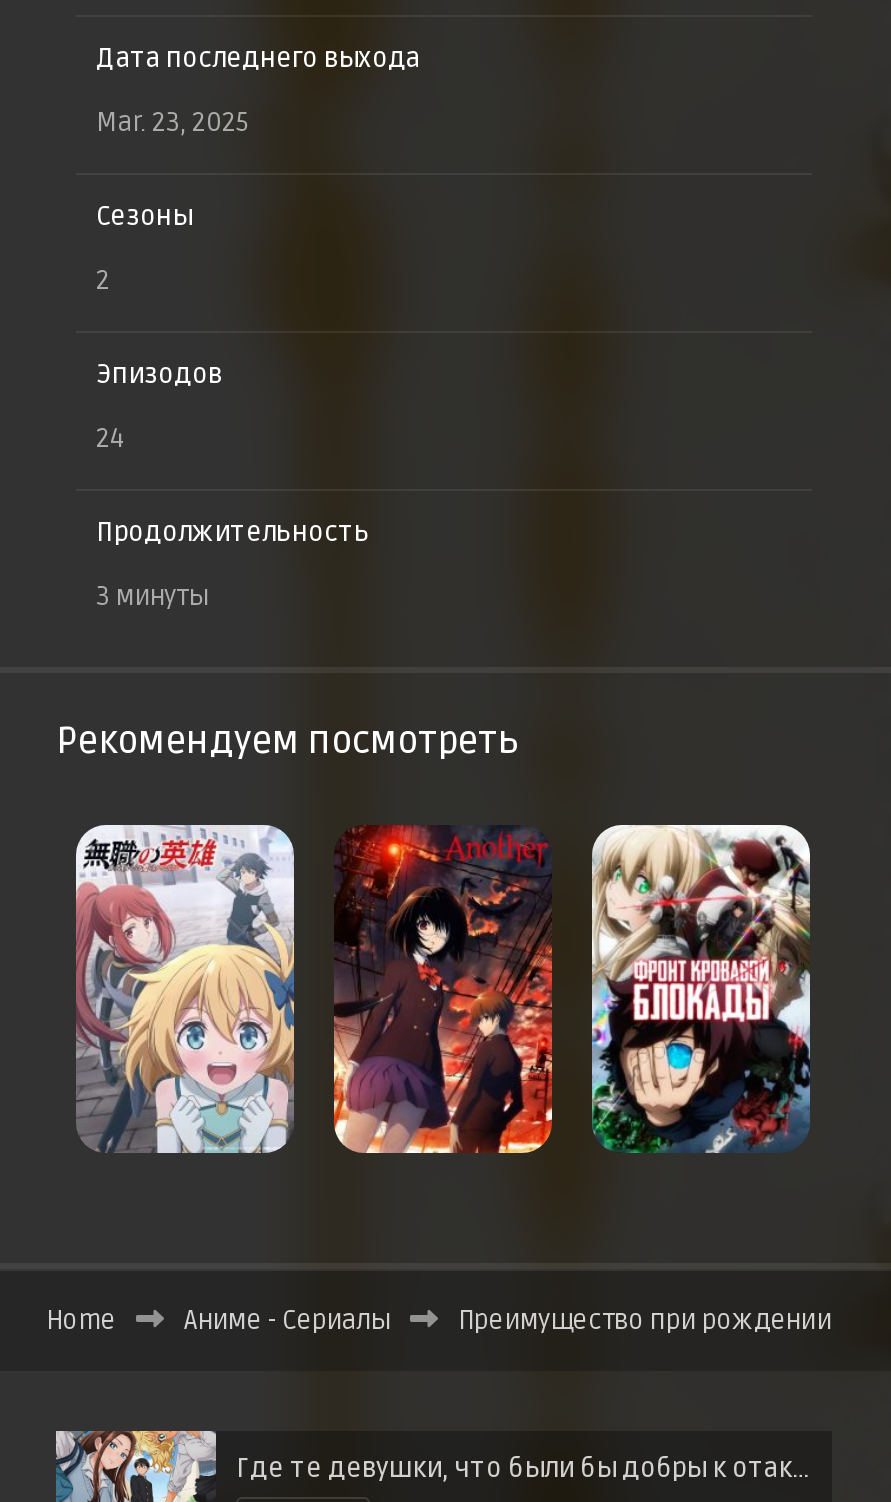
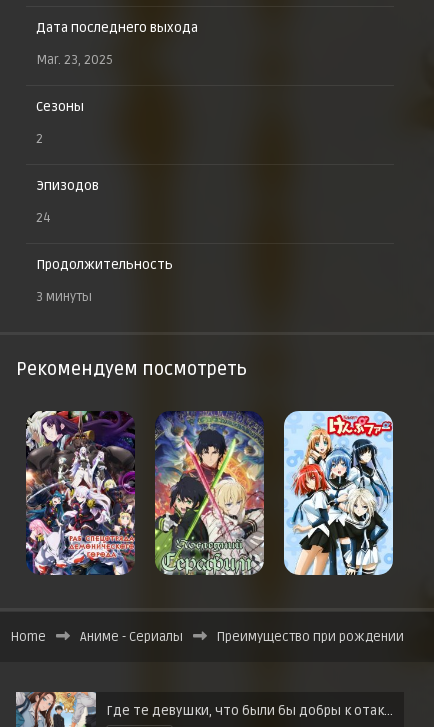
- [image]
+ [image]

- [image]
+ [image]

- [image]
+ [image]
